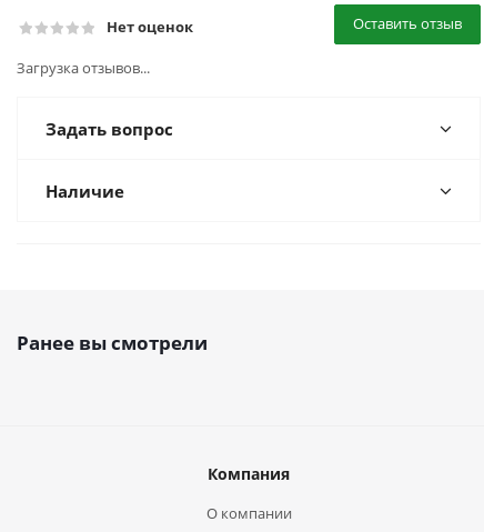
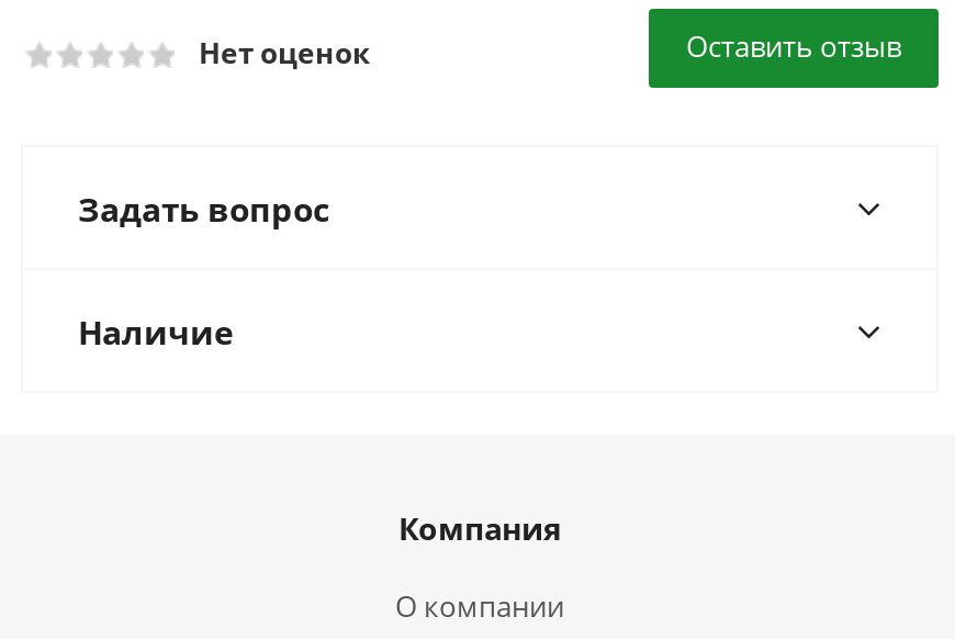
- Загрузка отзывов...

- Ранее вы смотрели
